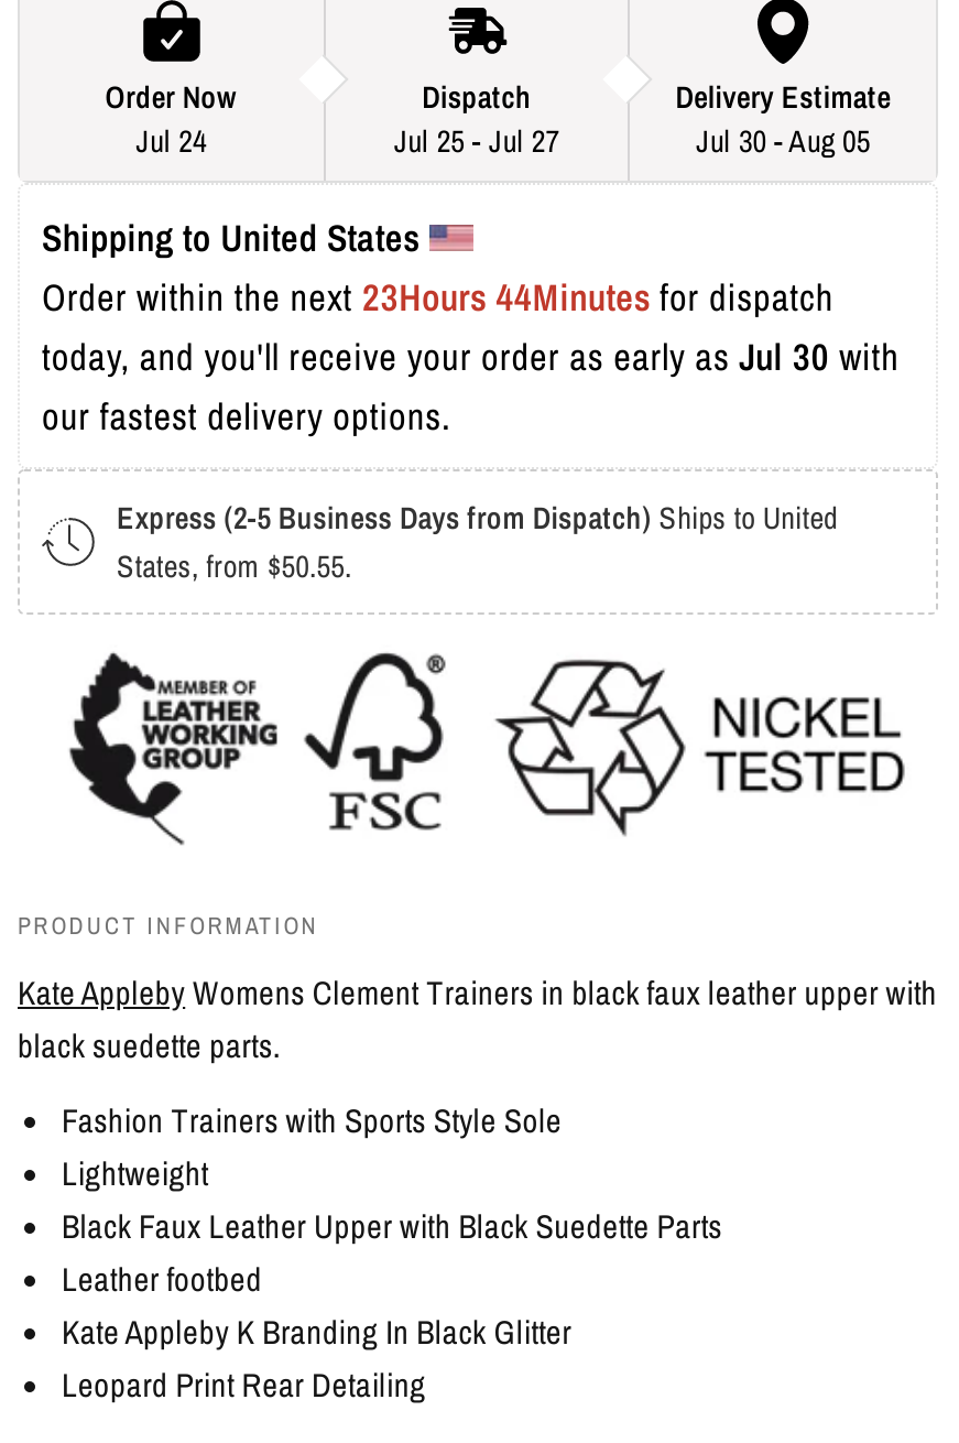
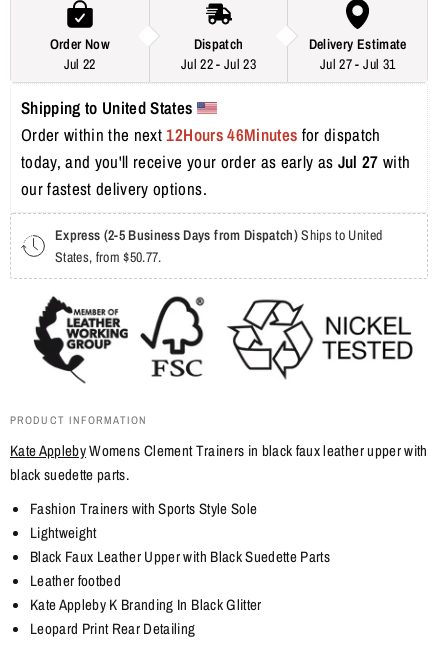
- Jul 24
+ Jul 22

- Jul 25 - Jul 27
+ Jul 22 - Jul 23

- Jul 30 - Aug 05
+ Jul 27 - Jul 31

- Order within the next 23Hours 44Minutes for dispatch
+ Order within the next 12Hours 46Minutes for dispatch

- today, and you'll receive your order as early as Jul 30 with
+ today, and you'll receive your order as early as Jul 27 with

- States, from $50.55.
+ States, from $50.77.
